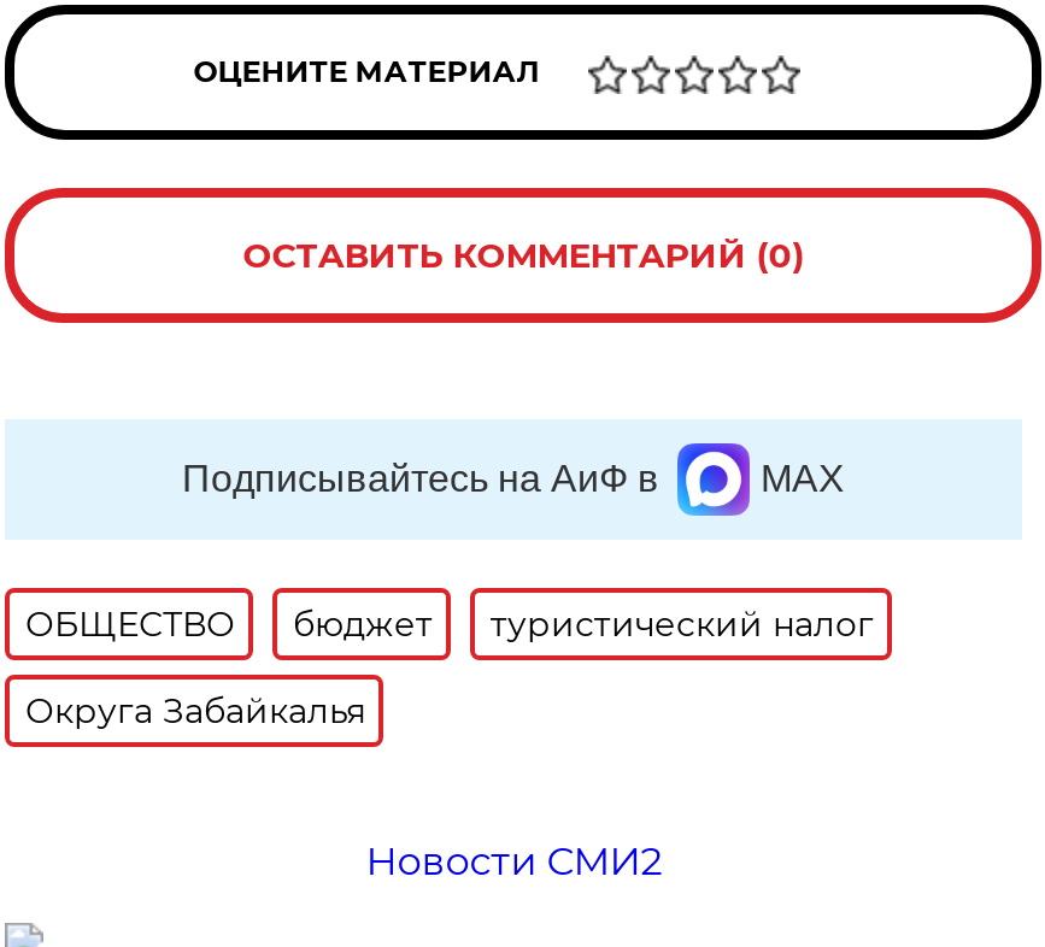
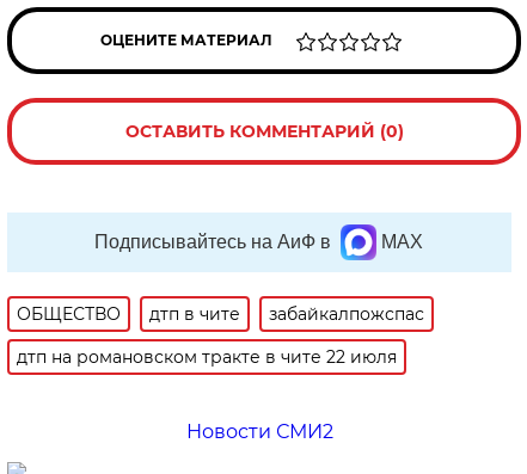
- бюджет
- туристический налог
+ дтп в чите
+ забайкалпожспас

- Округа Забайкалья
+ дтп на романовском тракте в чите 22 июля
